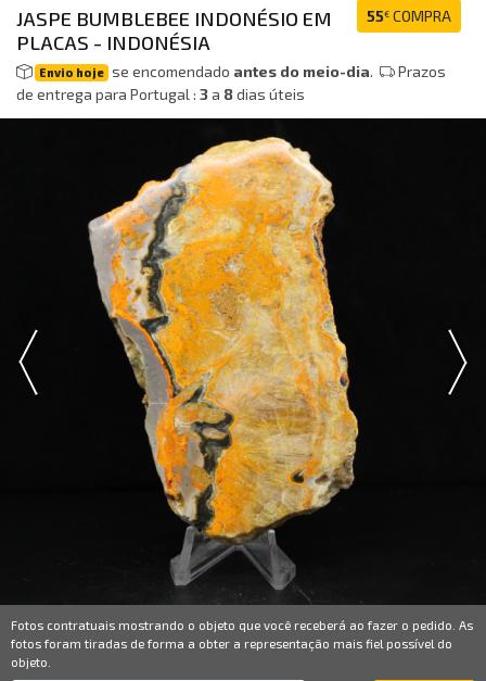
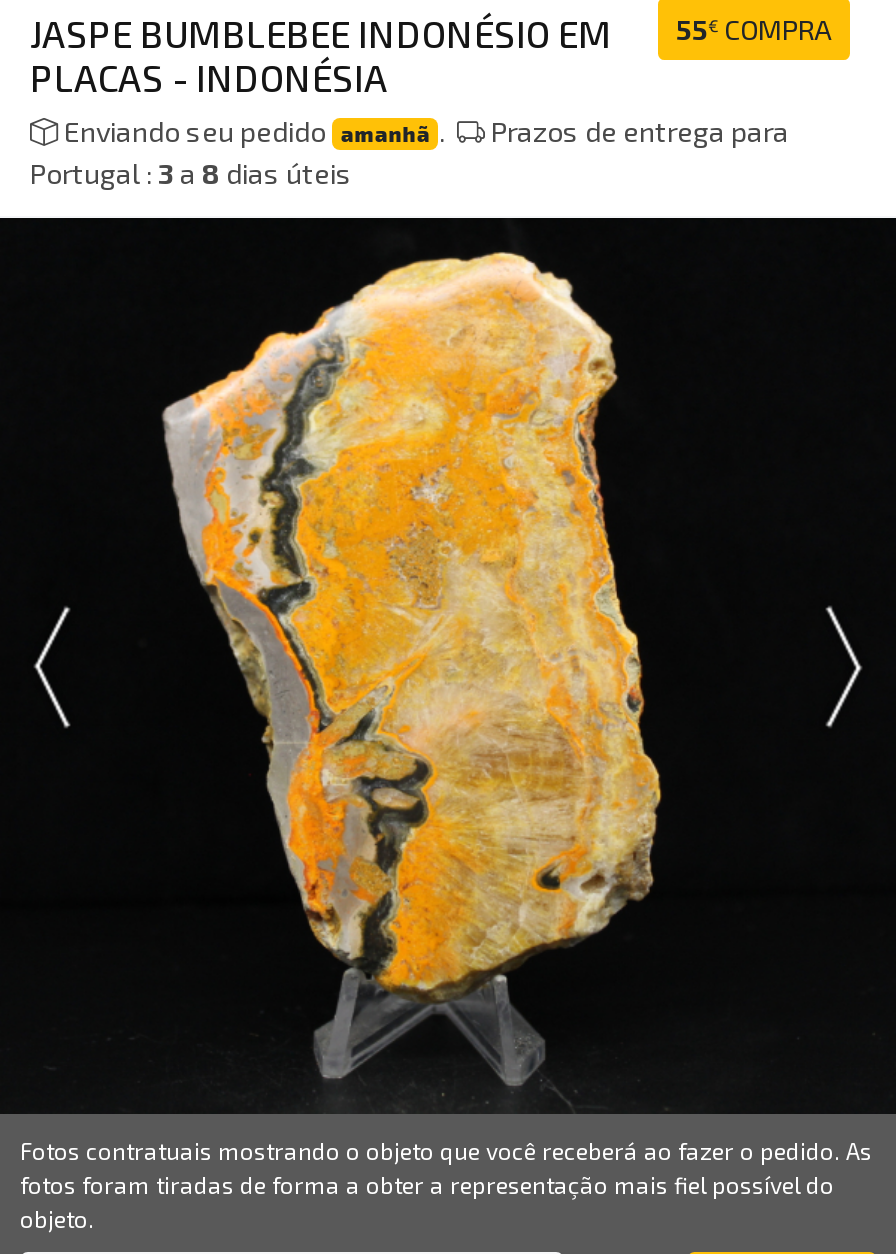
- Envio hoje se encomendado antes do meio-dia.
- Prazos
- de entrega para Portugal : 3 a 8 dias úteis
+ Enviando seu pedido amanhã .
+ Prazos de entrega para
+ Portugal : 3 a 8 dias úteis
